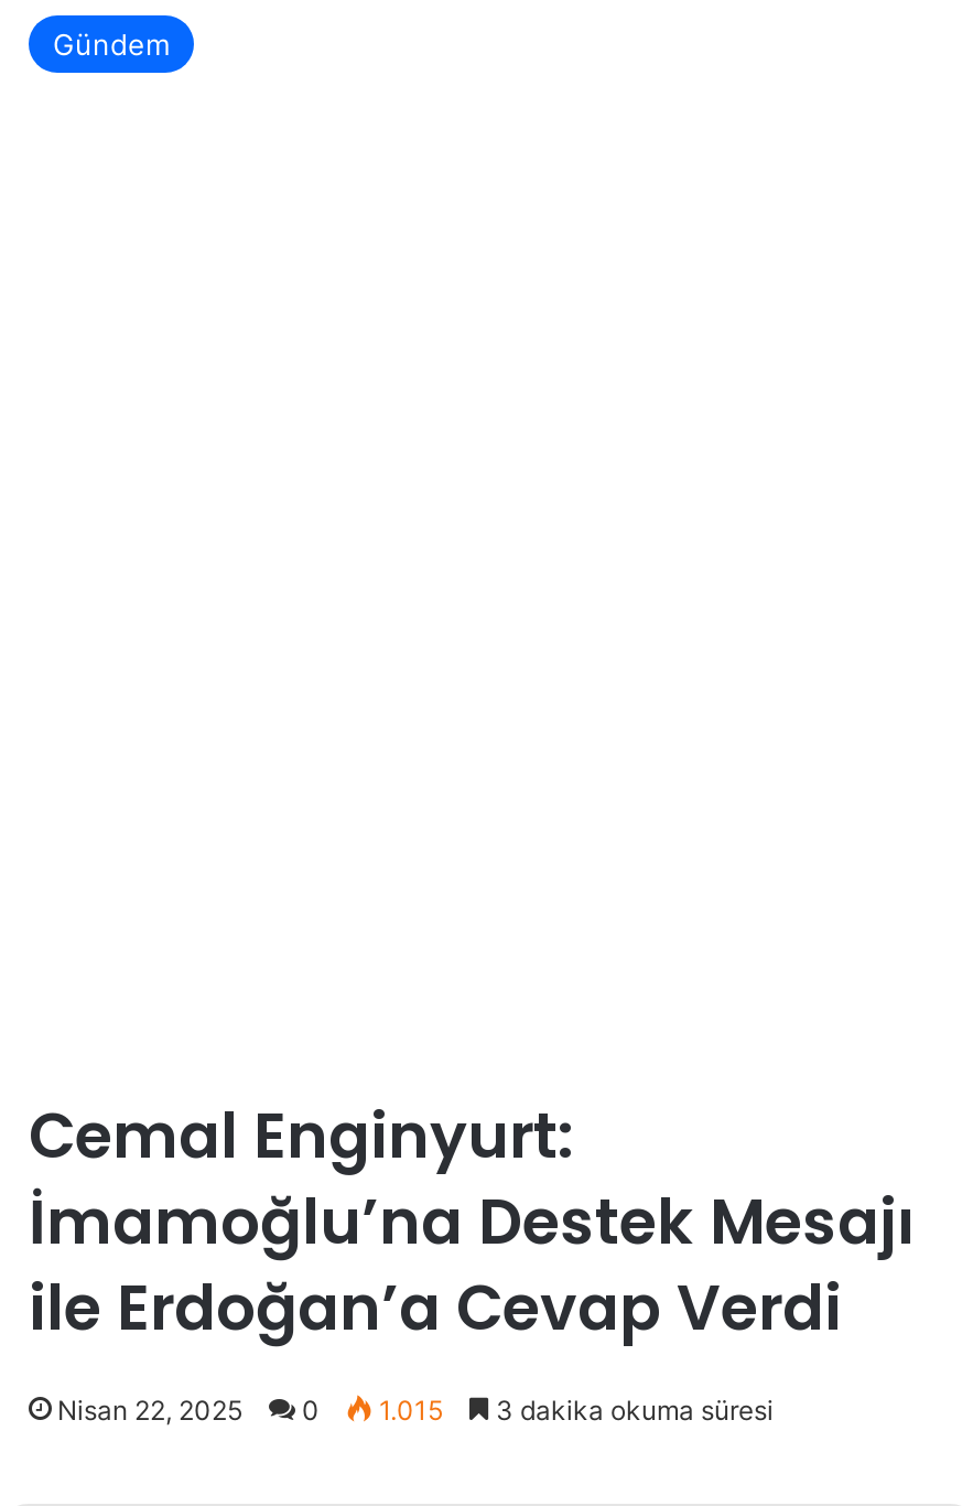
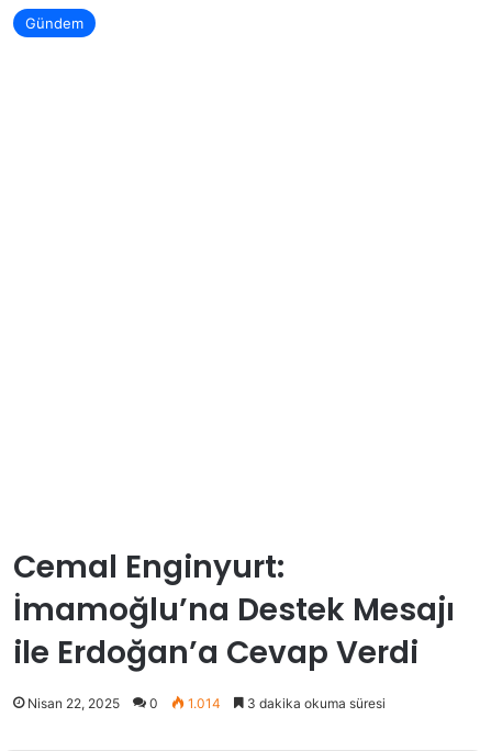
- Nisan 22, 2025 0 1.015 3 dakika okuma süresi
+ Nisan 22, 2025 0 1.014 3 dakika okuma süresi
